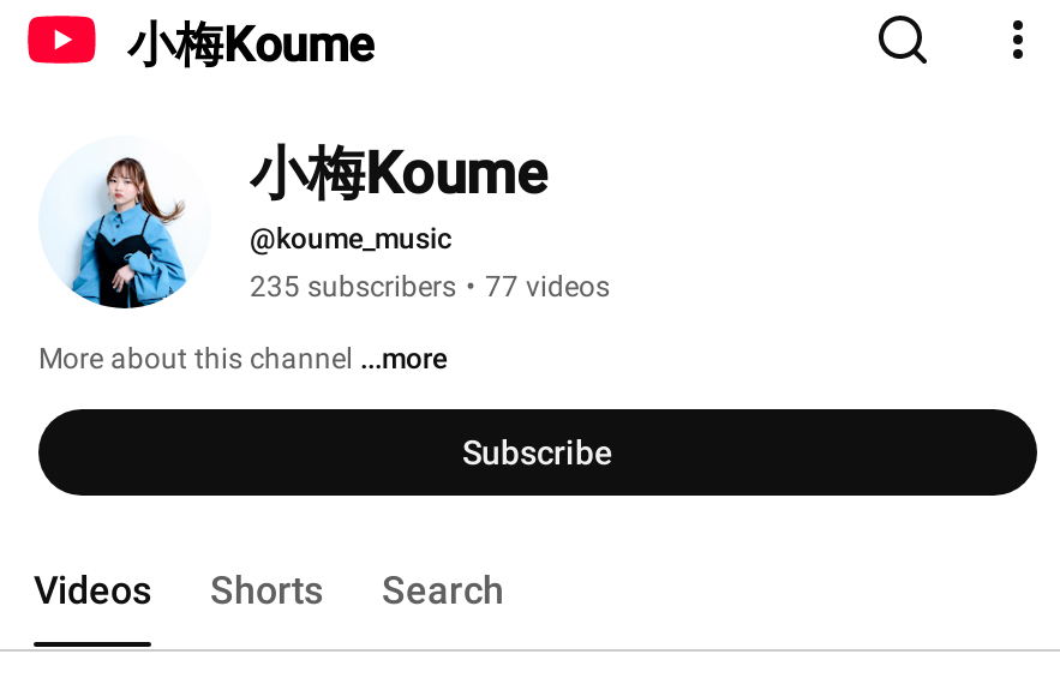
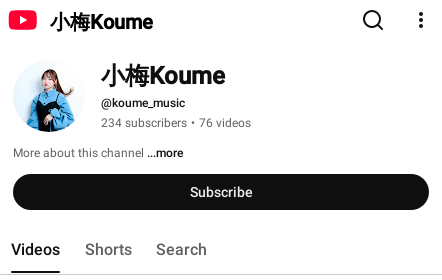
- 235 subscribers • 77 videos
+ 234 subscribers • 76 videos
